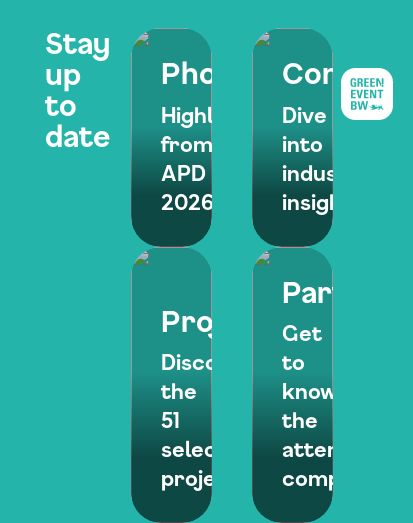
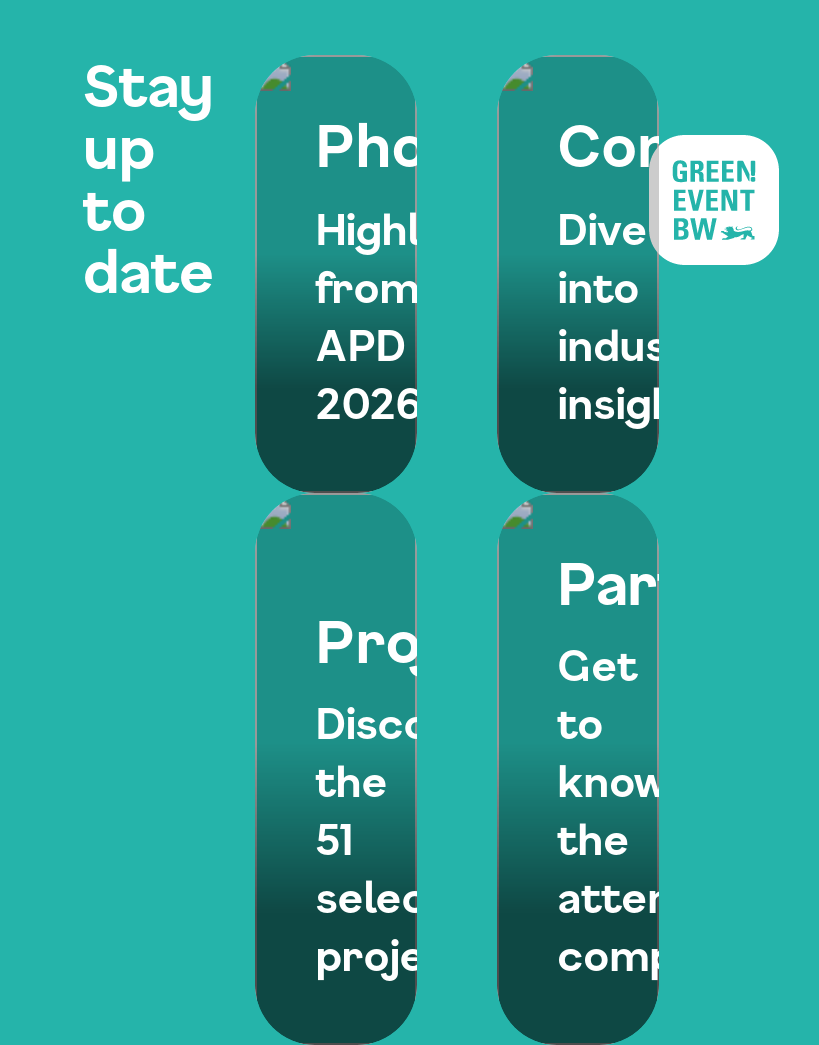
- [image]
+ [image]
